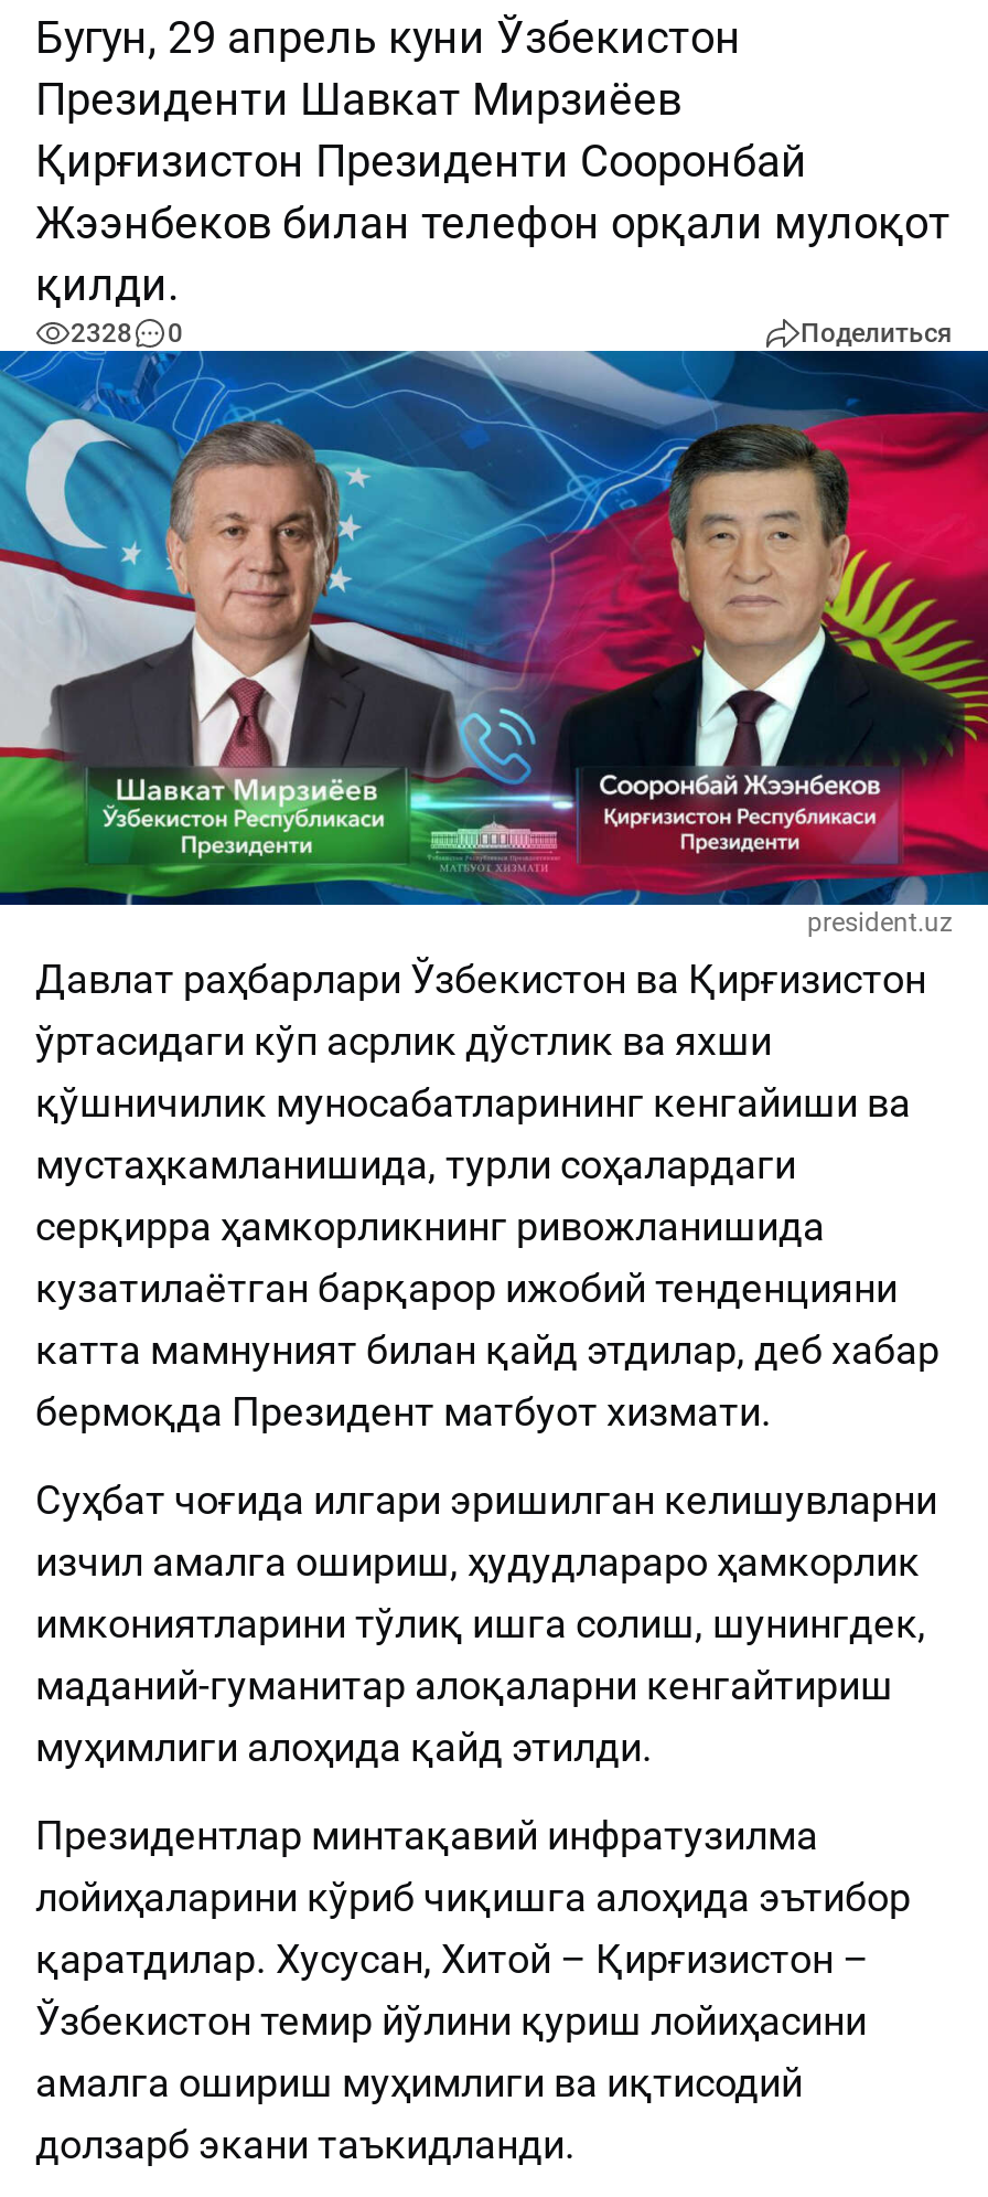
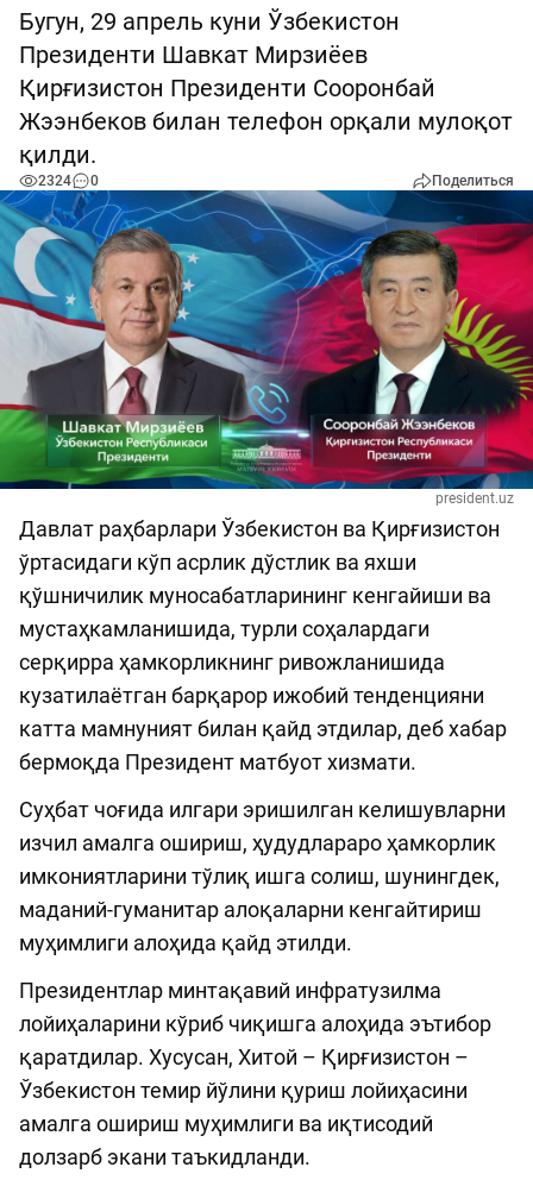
- 2328 0
+ 2324 0
